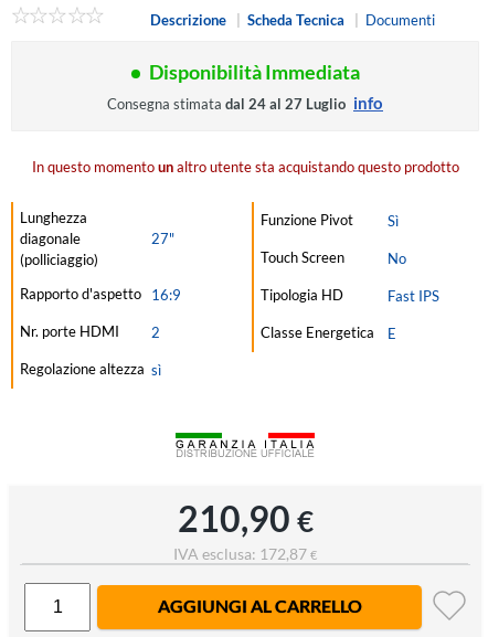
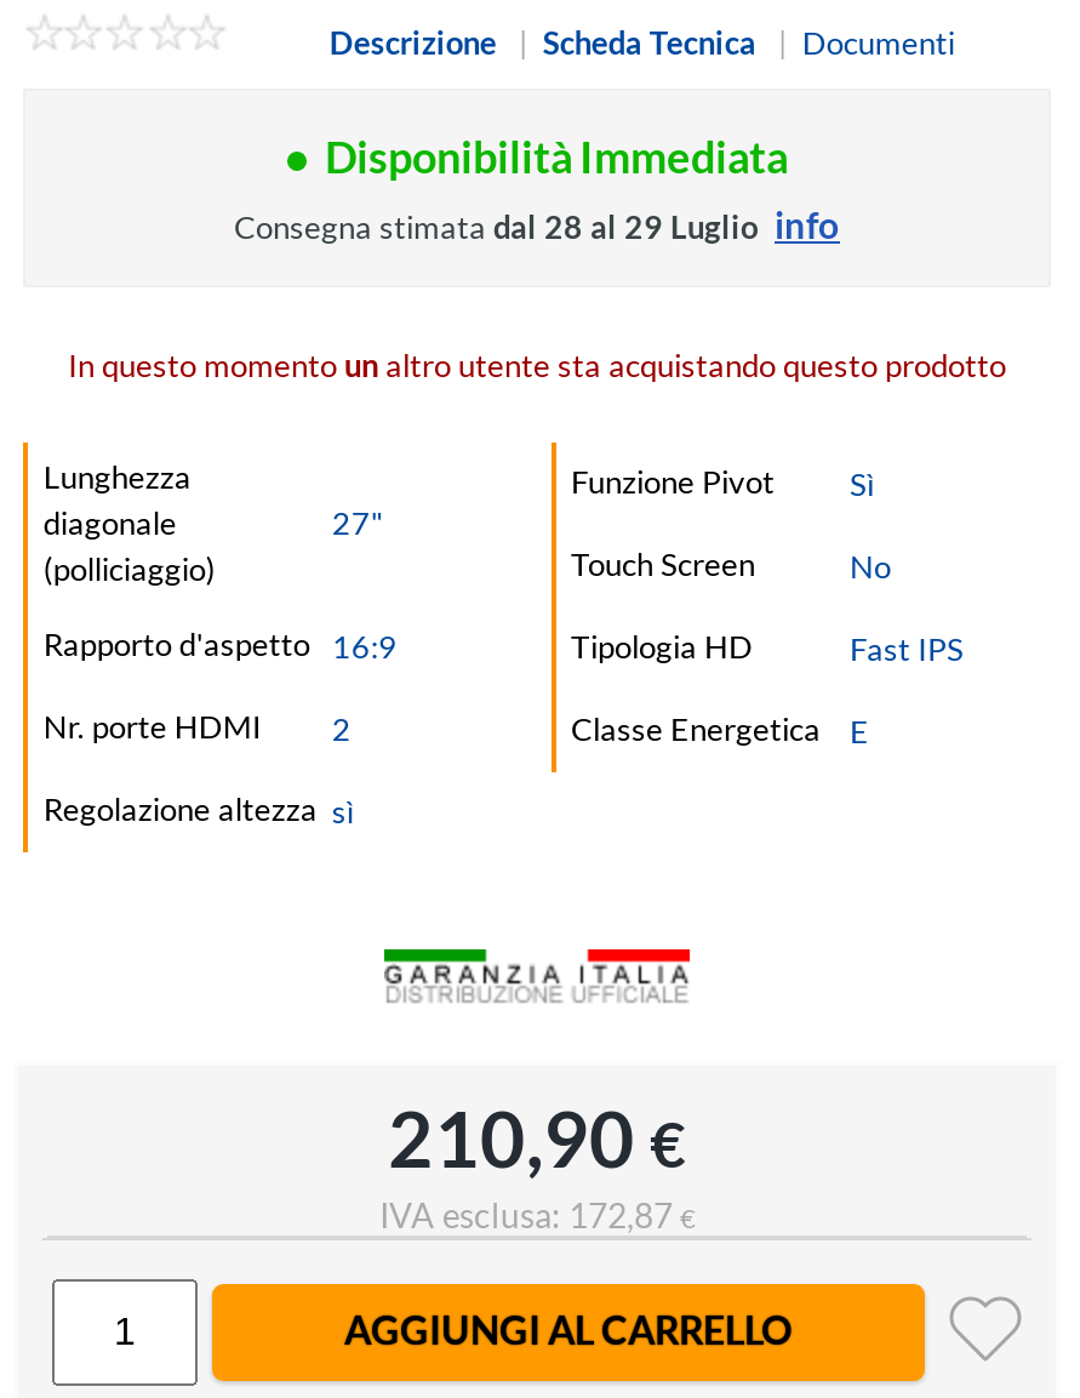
- Consegna stimata dal 24 al 27 Luglio info
+ Consegna stimata dal 28 al 29 Luglio info
